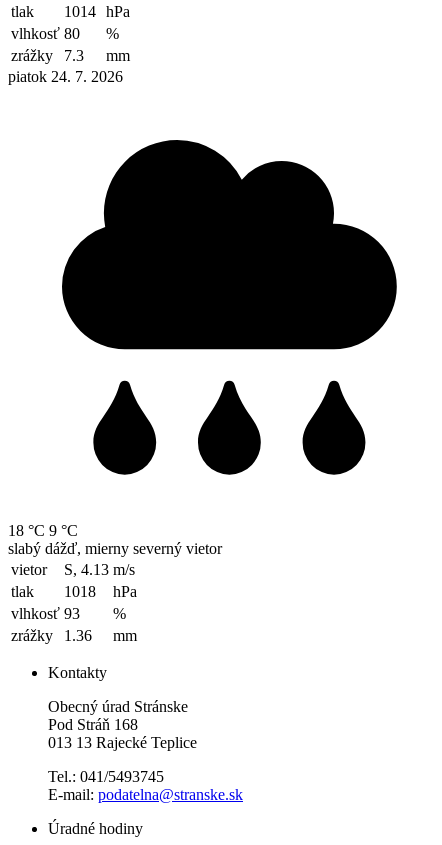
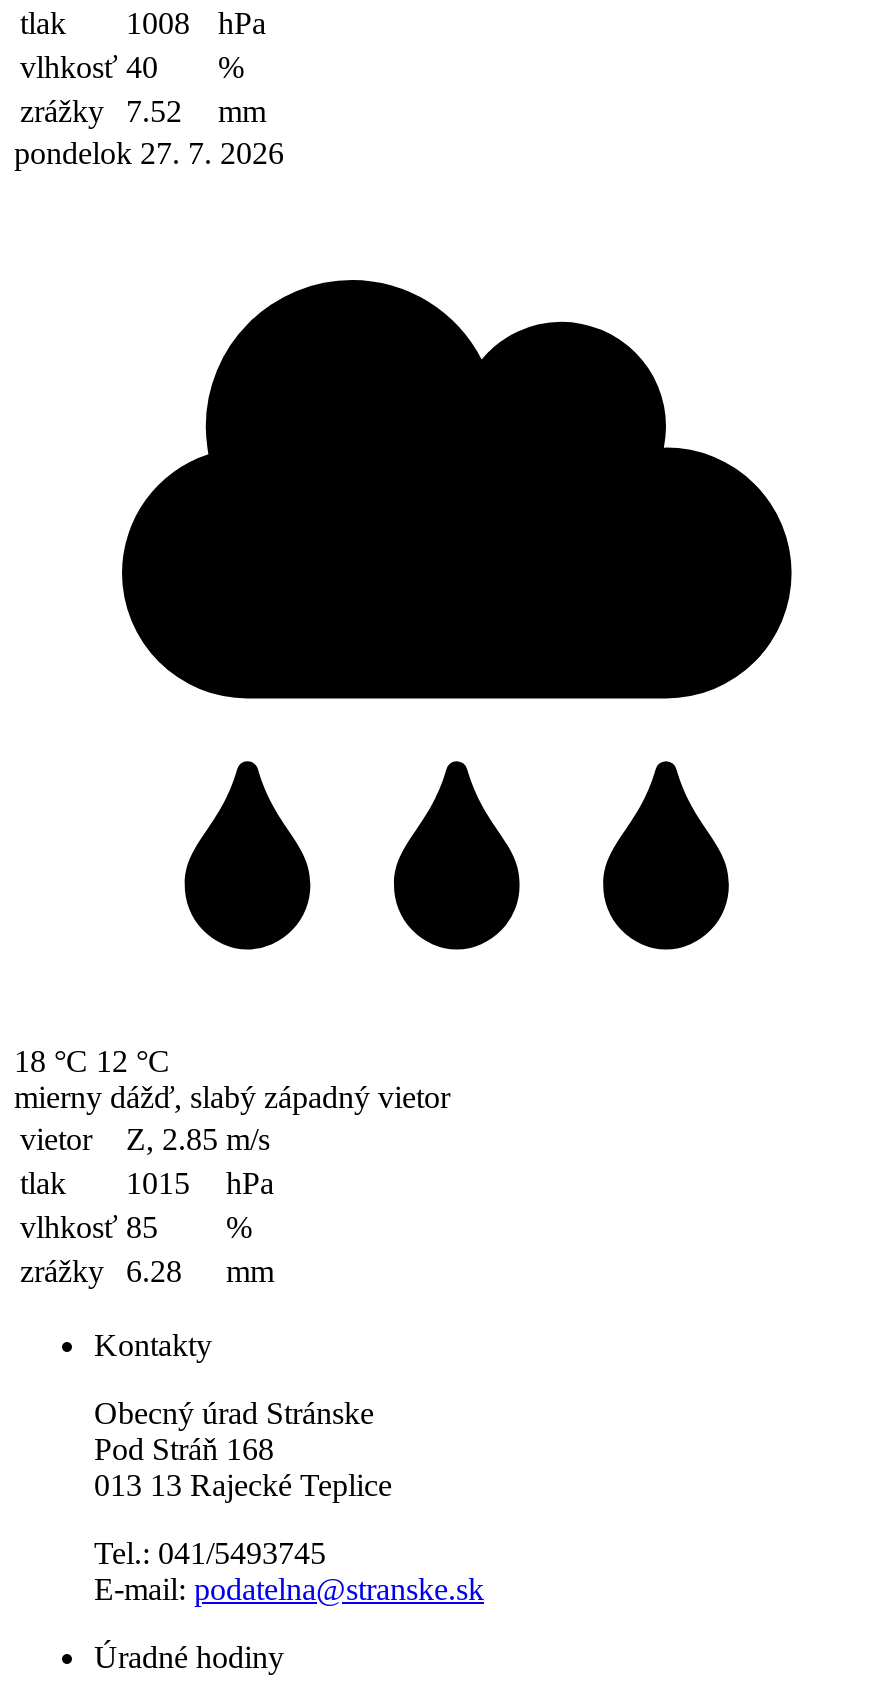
- 1014 hPa
- vlhkosť 80
+ 1008
+ hPa
+ vlhkosť 40

- zrážky 7.3 mm
+ zrážky 7.52 mm

- piatok 24. 7. 2026
+ pondelok 27. 7. 2026

- 18 °C 9 °C
- slabý dážď, mierny severný vietor
+ 18 °C 12 °C
+ mierny dážď, slabý západný vietor

- vietor S, 4.13 m/s
+ vietor Z, 2.85 m/s

- tlak 1018 hPa
+ tlak 1015 hPa

- vlhkosť 93
+ vlhkosť 85

- zrážky 1.36 mm
+ zrážky 6.28 mm
